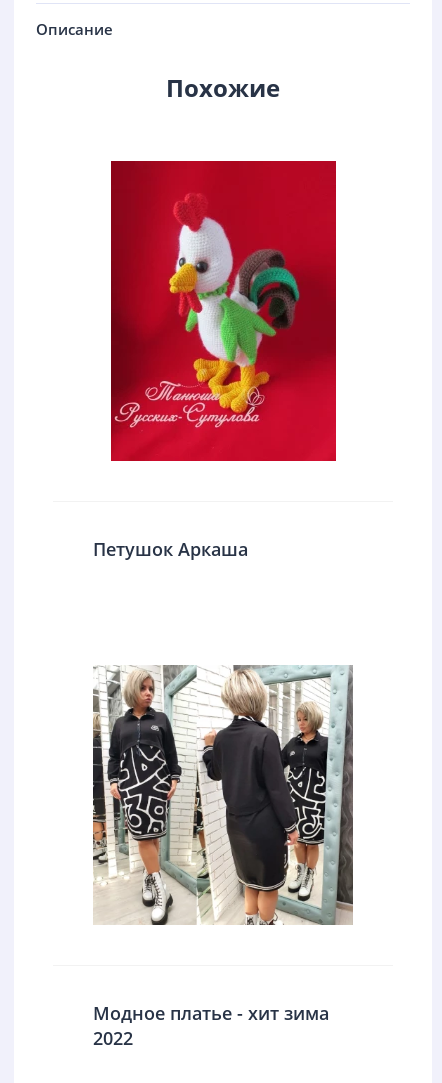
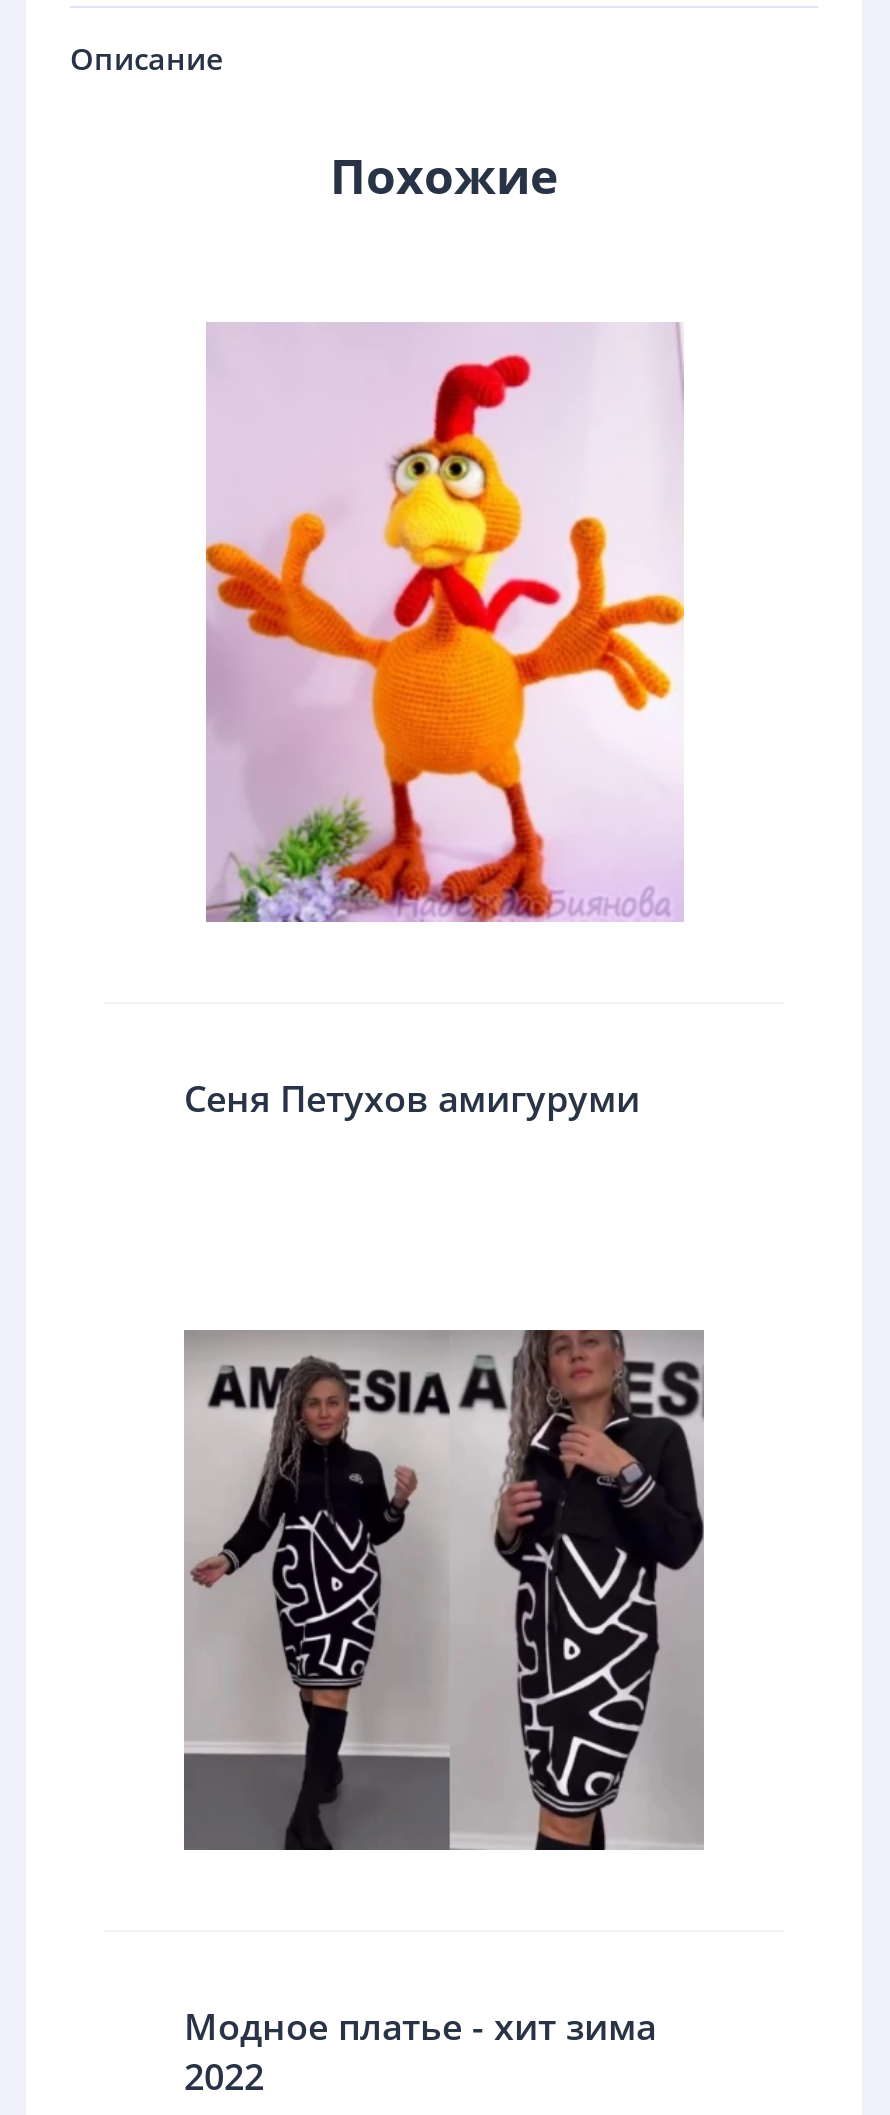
- [image]
+ [image]

- Петушок Аркаша
+ Сеня Петухов амигуруми

- [image]
+ [image]
